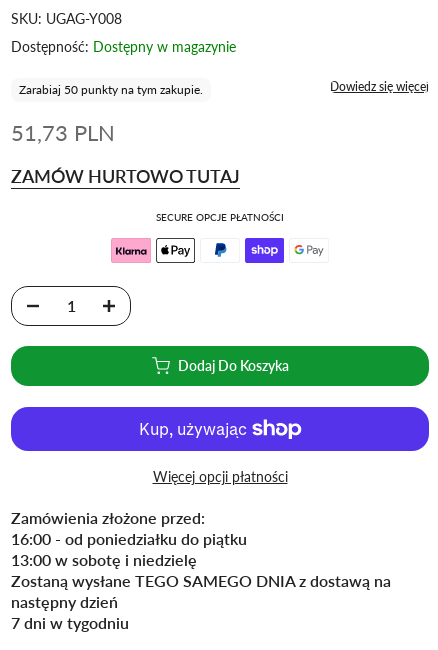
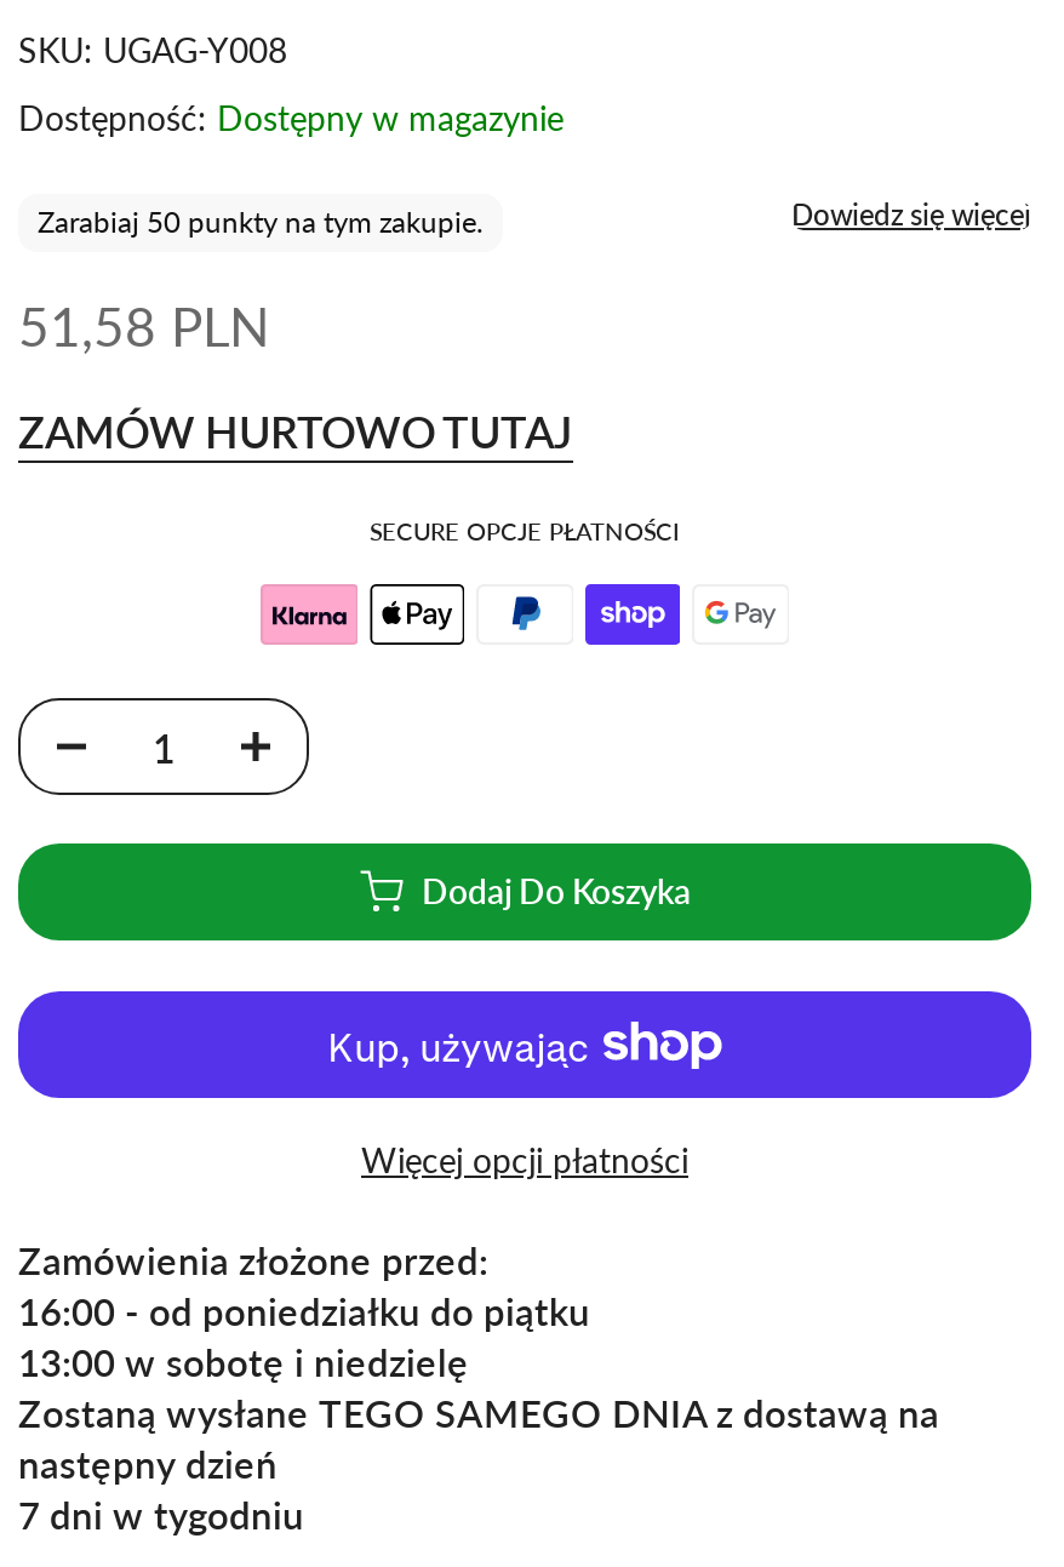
- 51,73 PLN
+ 51,58 PLN
